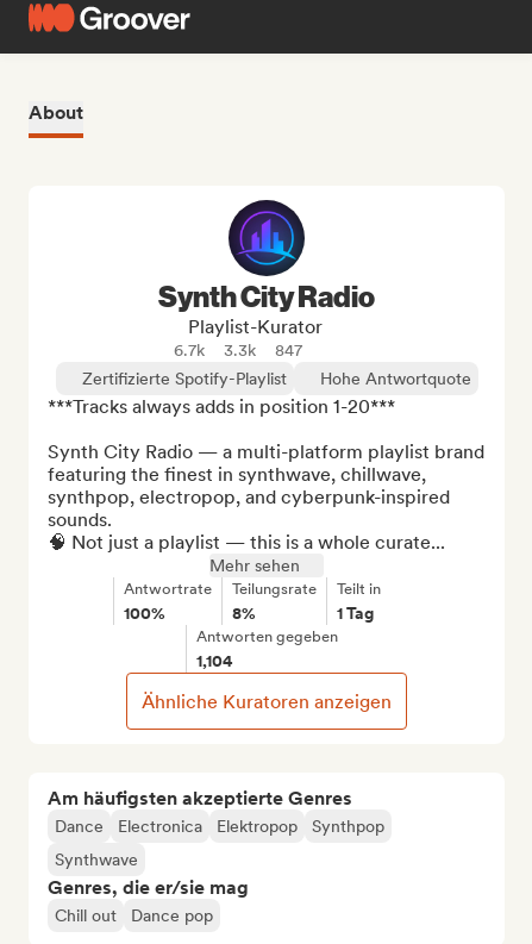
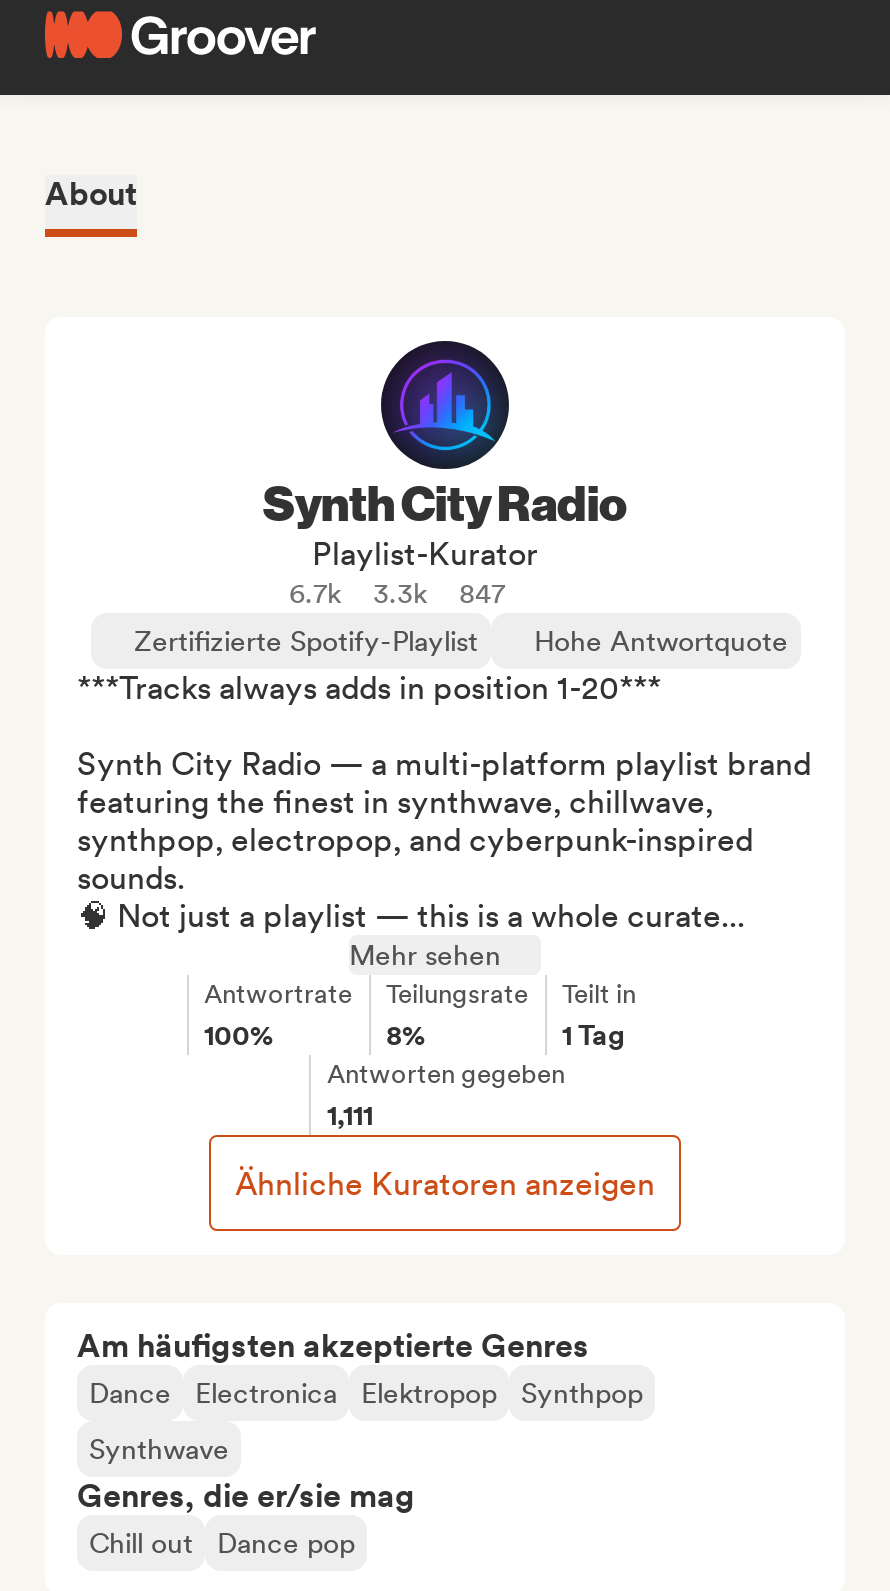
- 1,104
+ 1,111
